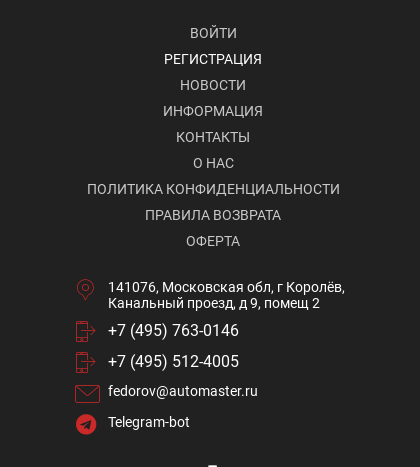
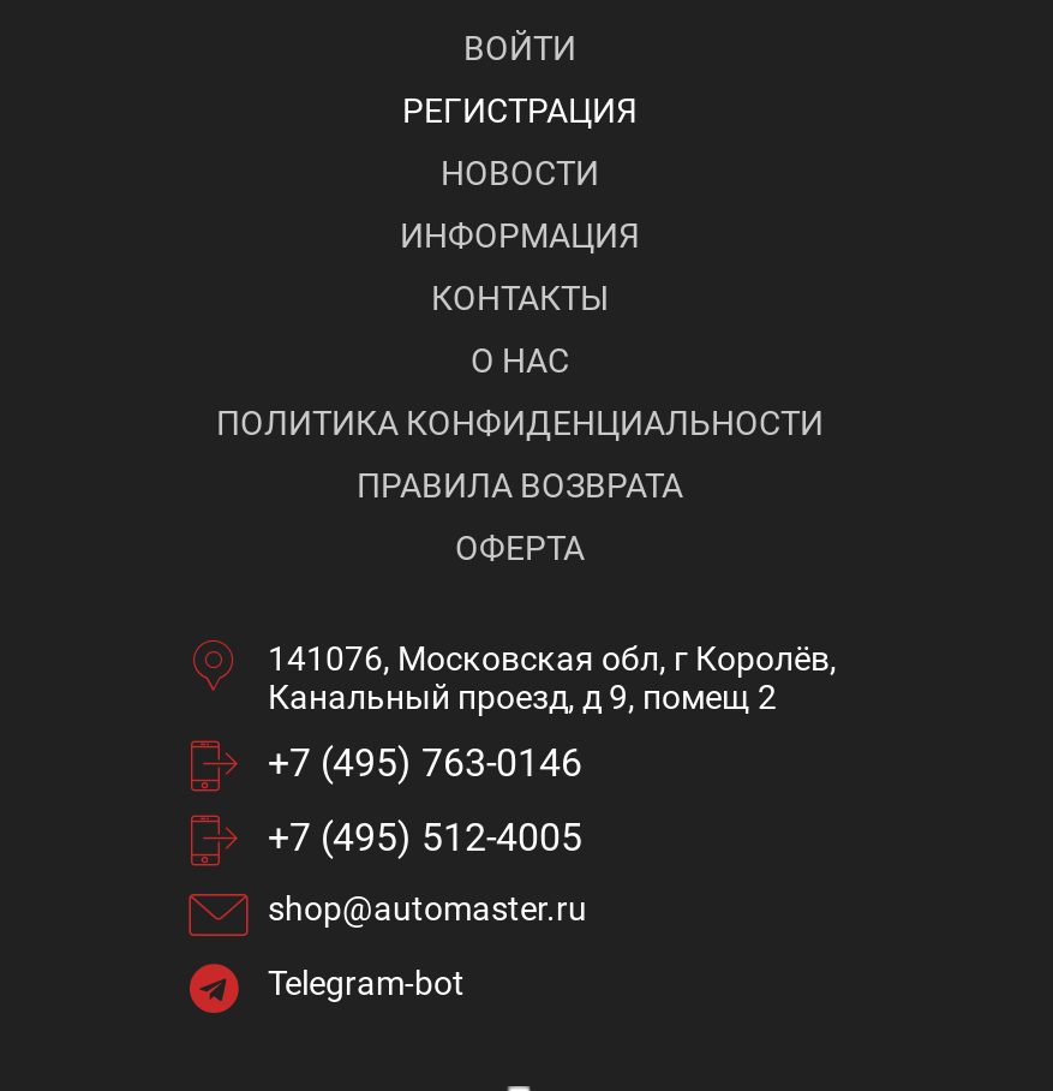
- fedorov@automaster.ru
+ shop@automaster.ru
